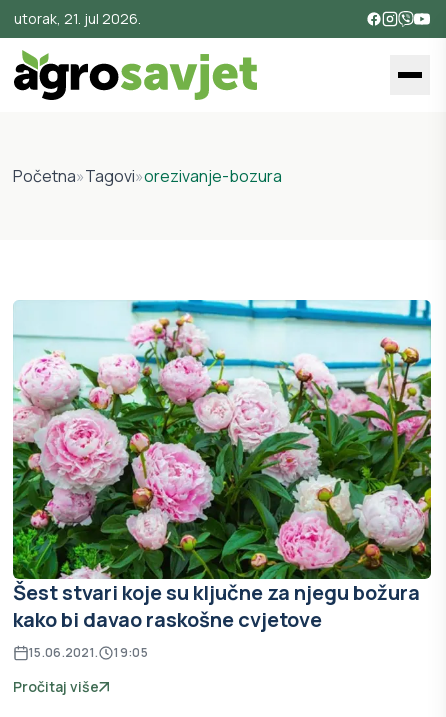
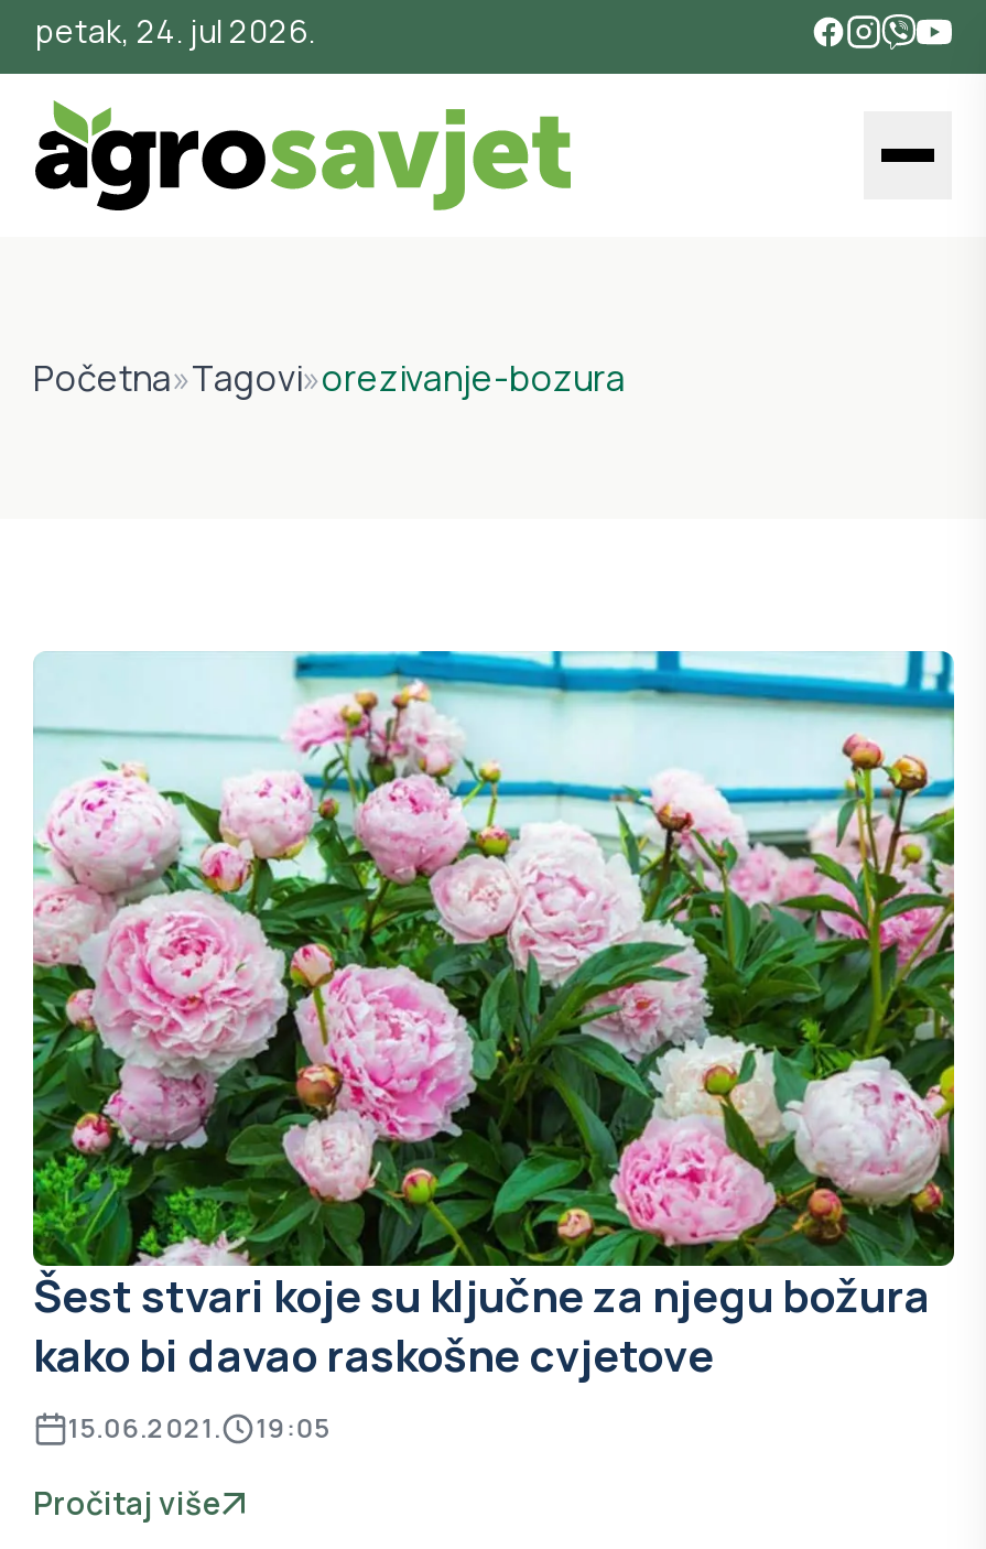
- utorak, 21. jul 2026.
+ petak, 24. jul 2026.
